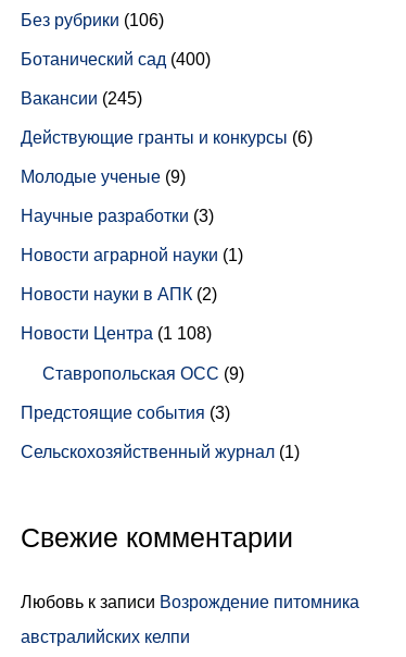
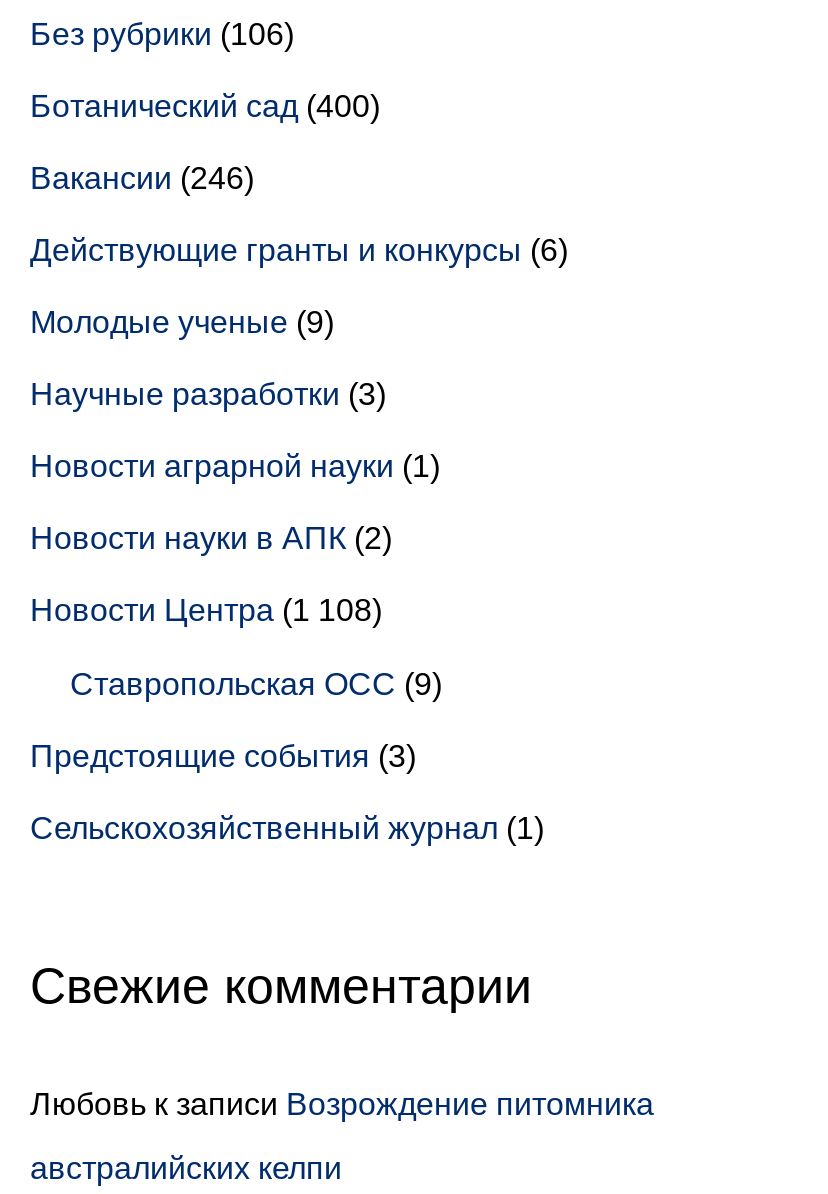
- Вакансии (245)
+ Вакансии (246)
